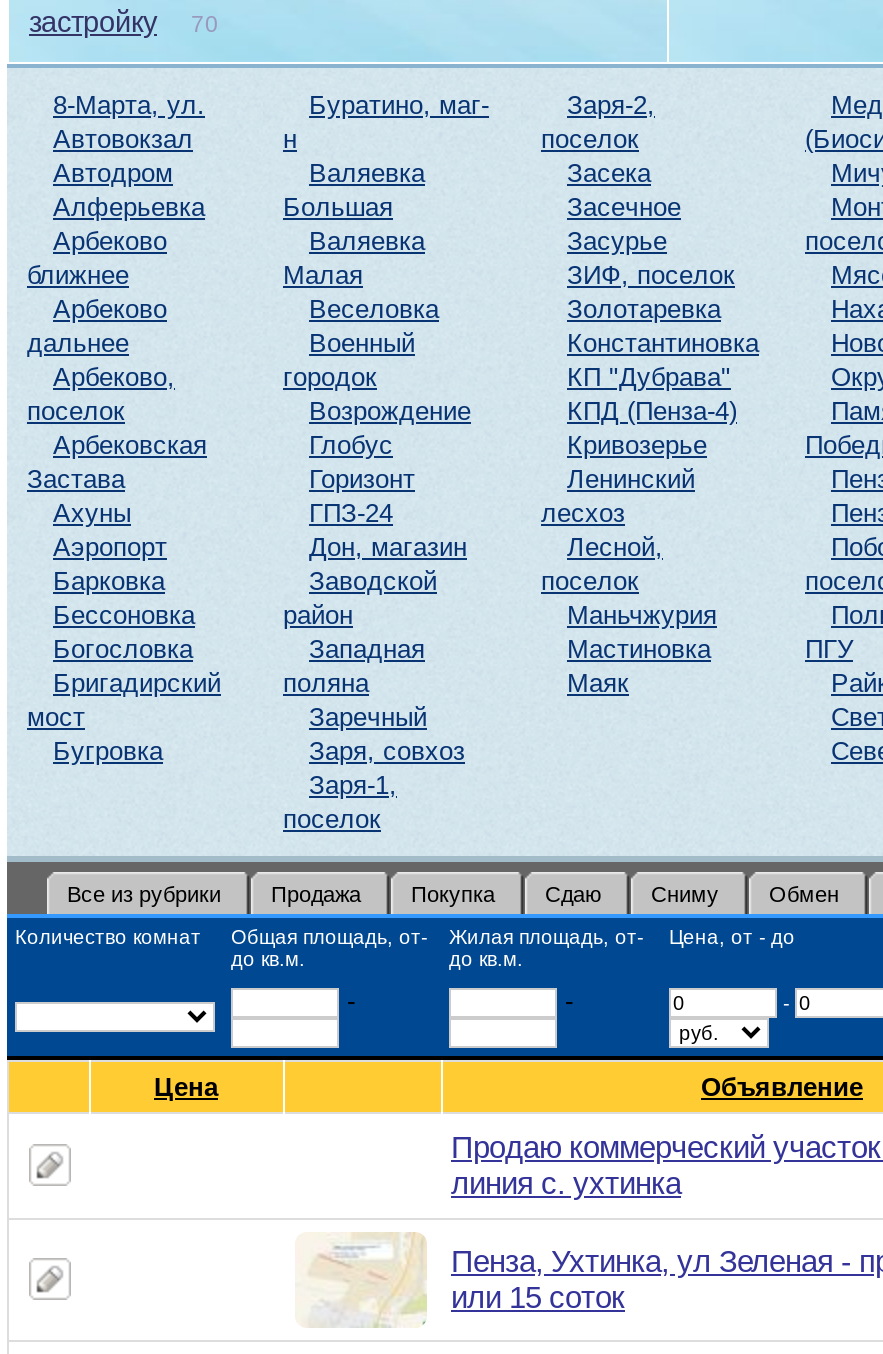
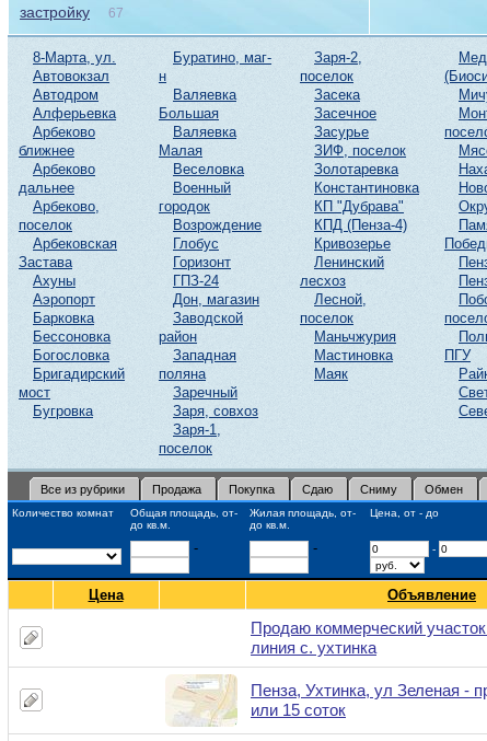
- застройку 70
+ застройку 67
